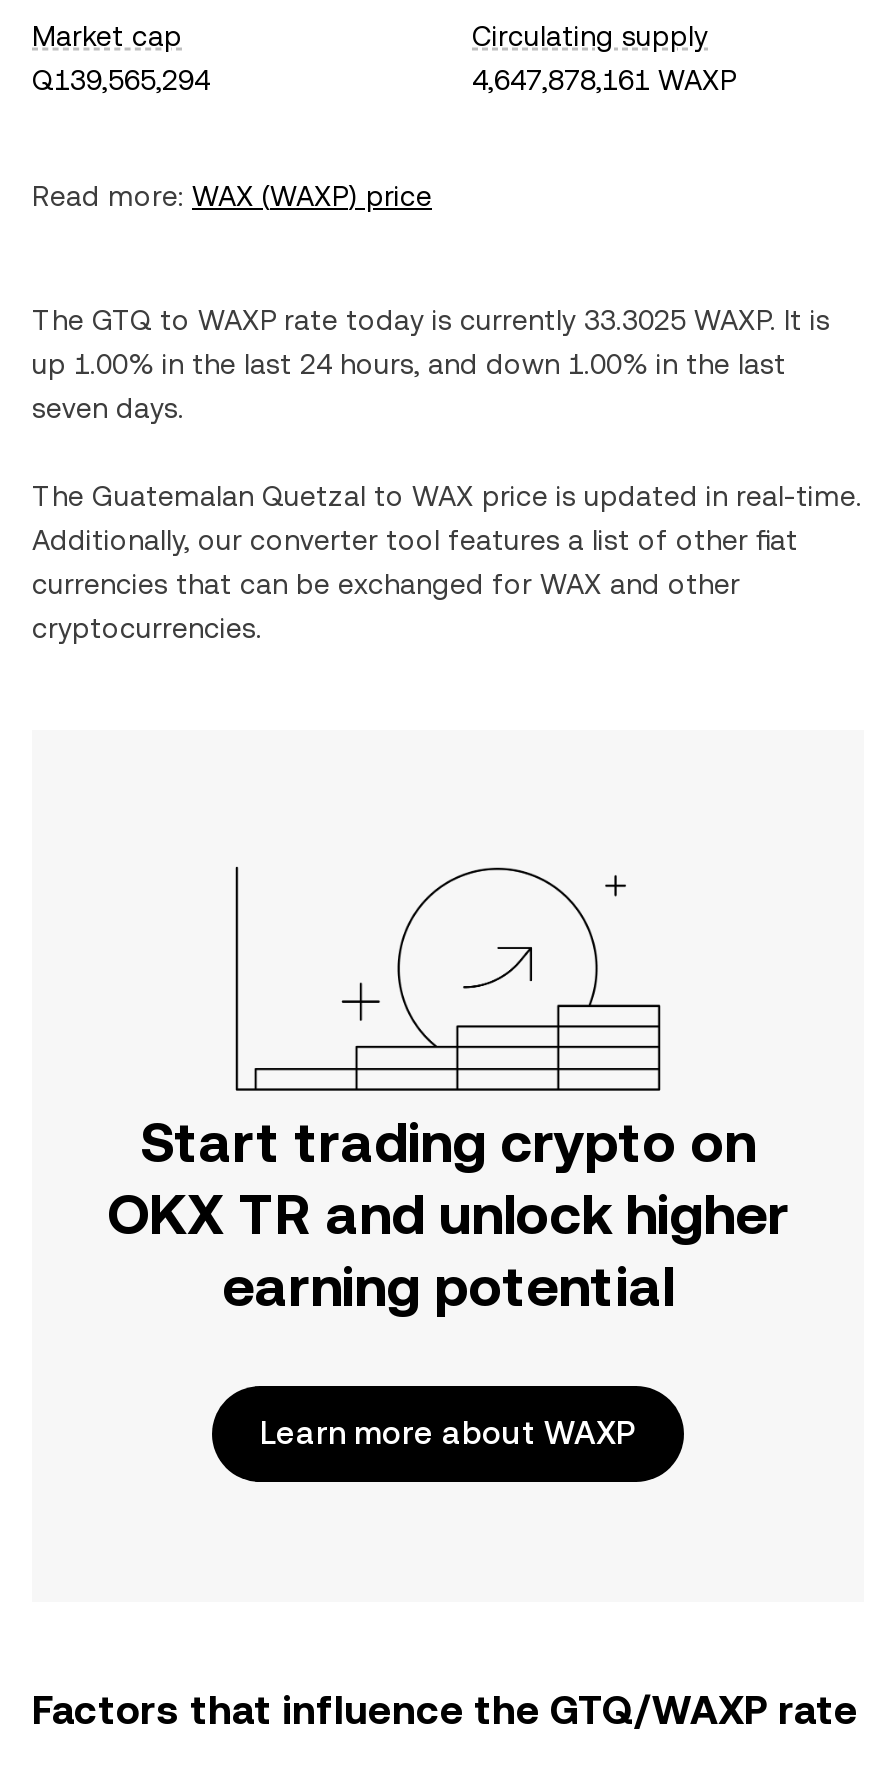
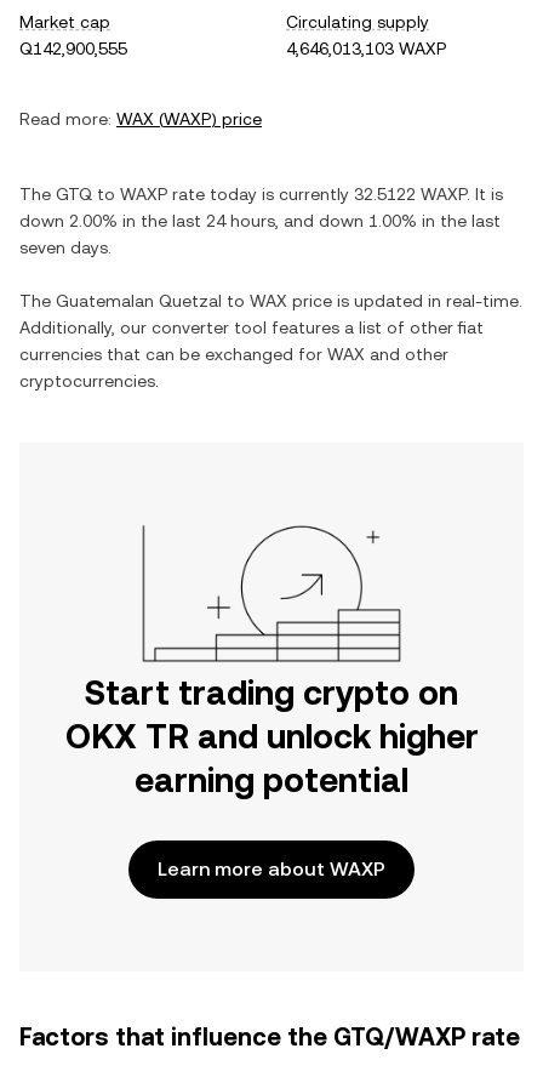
- Q139,565,294
+ Q142,900,555

- 4,647,878,161 WAXP
+ 4,646,013,103 WAXP

- The GTQ to WAXP rate today is currently 33.3025 WAXP. It is
+ The GTQ to WAXP rate today is currently 32.5122 WAXP. It is

- up 1.00% in the last 24 hours, and down 1.00% in the last
+ down 2.00% in the last 24 hours, and down 1.00% in the last
